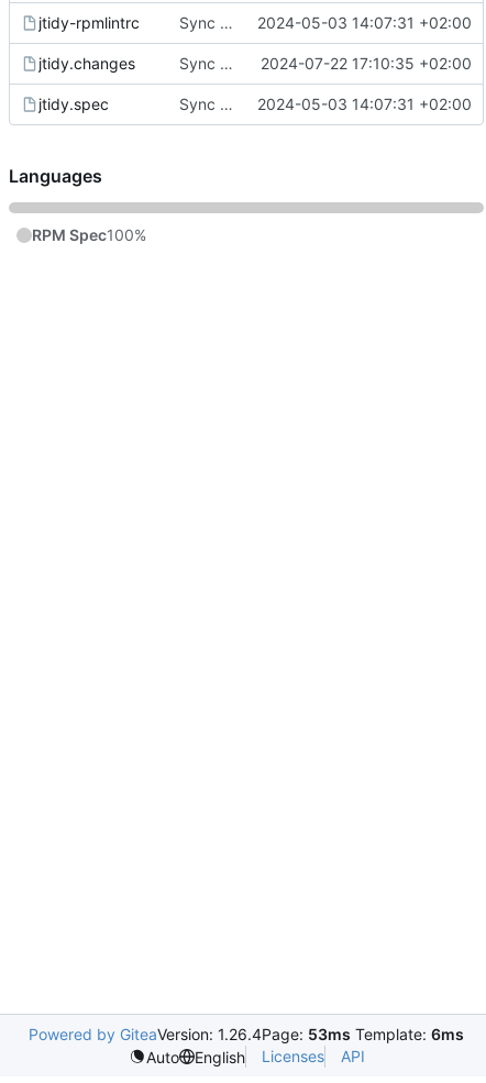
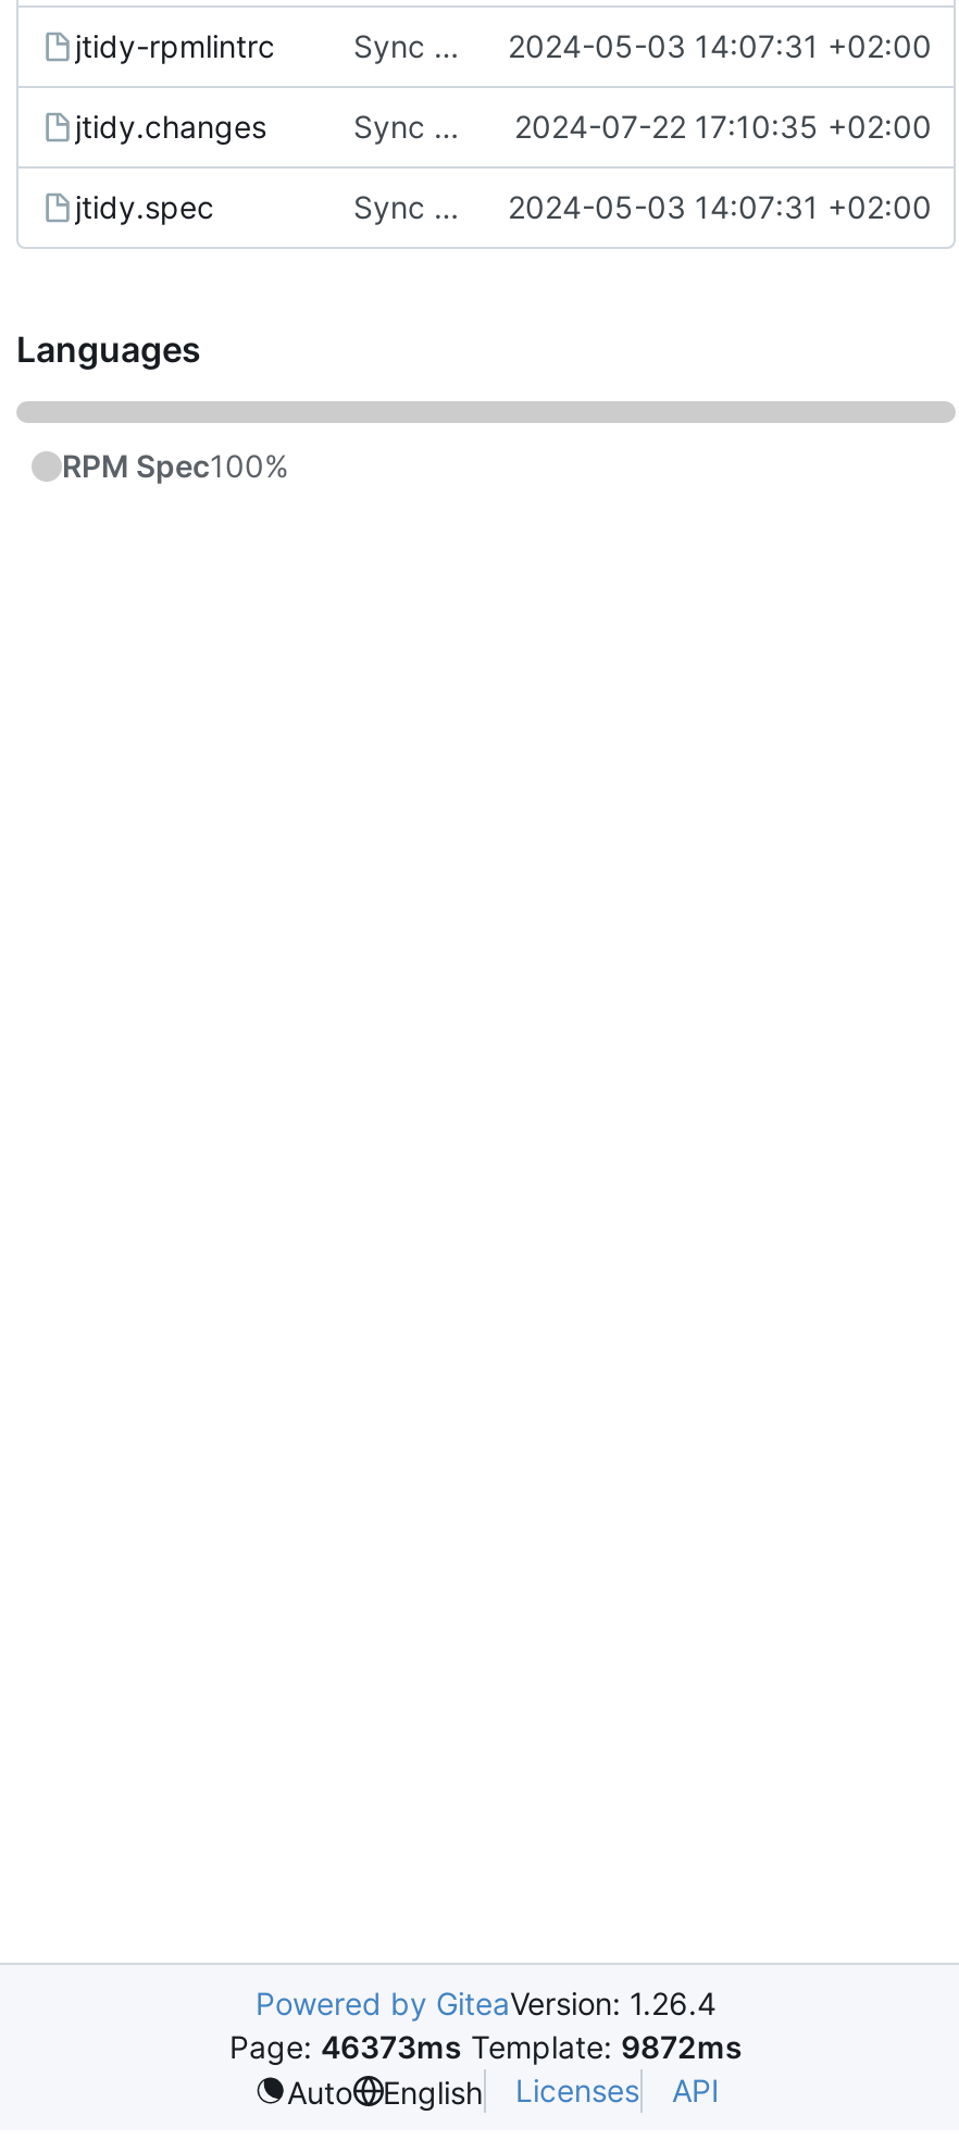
- Powered by GiteaVersion: 1.26.4Page: 53ms Template: 6ms
+ Powered by GiteaVersion: 1.26.4
+ Page: 46373ms Template: 9872ms
